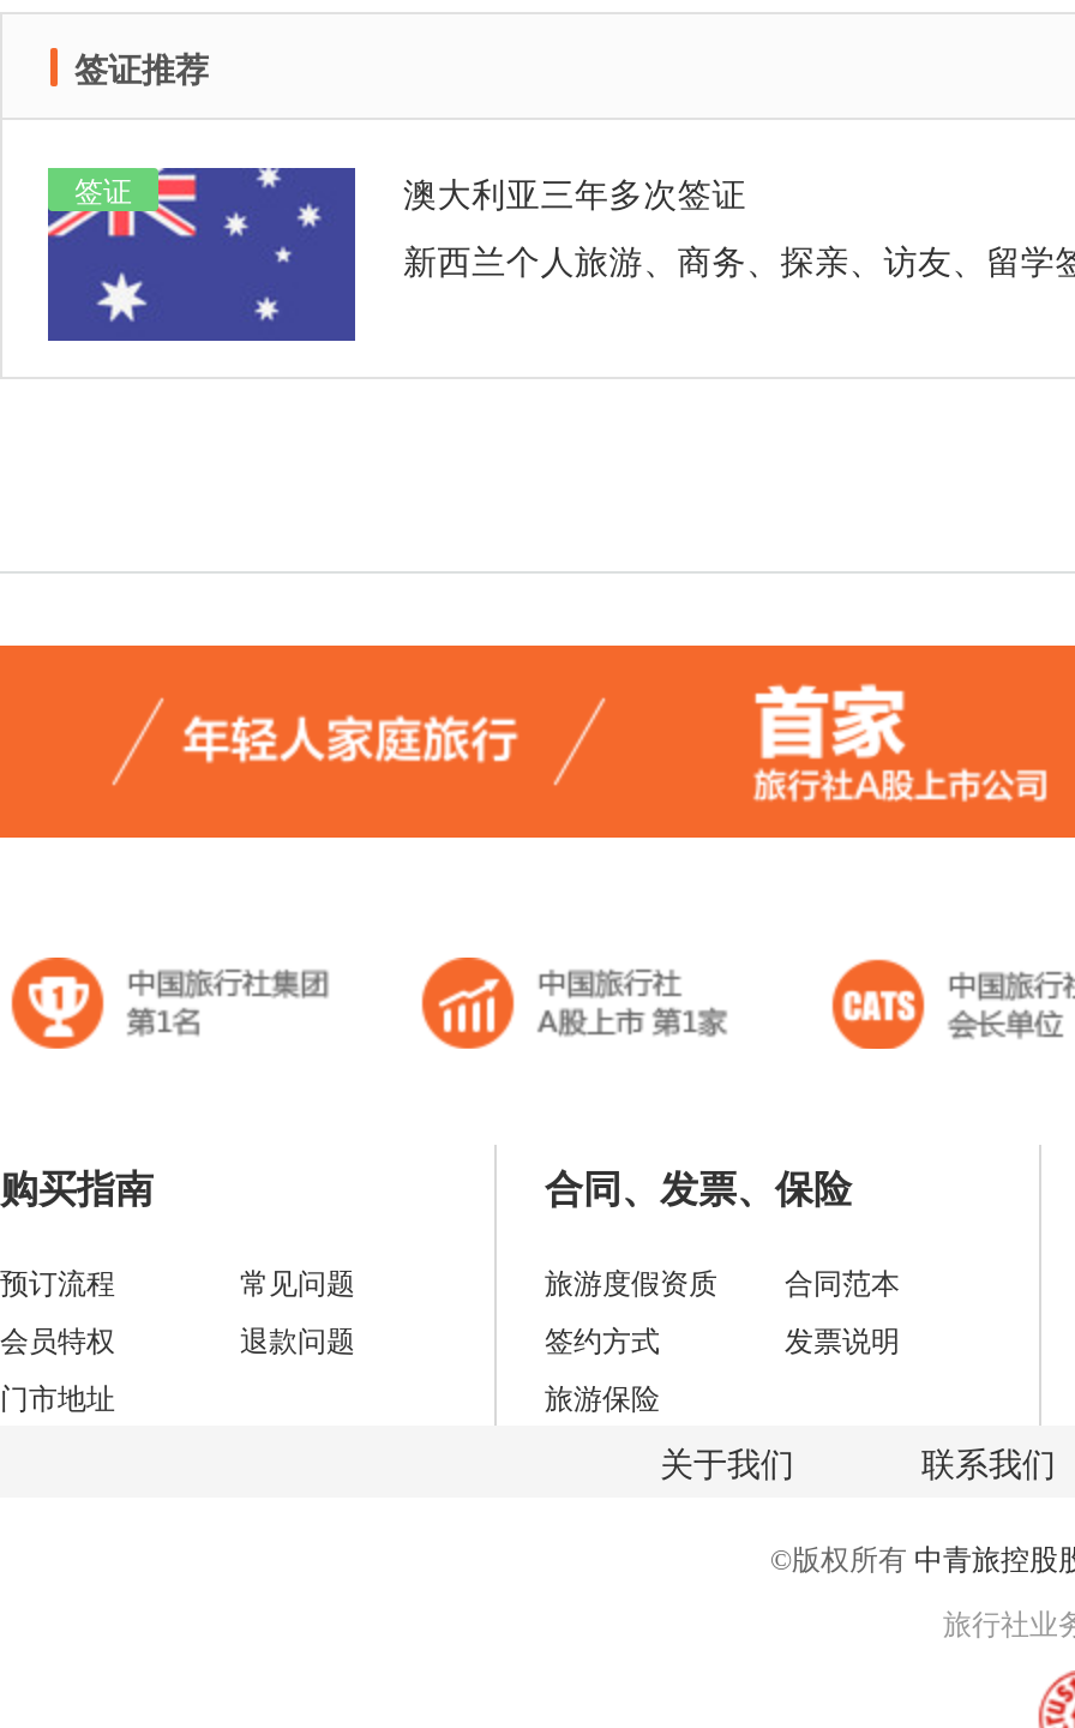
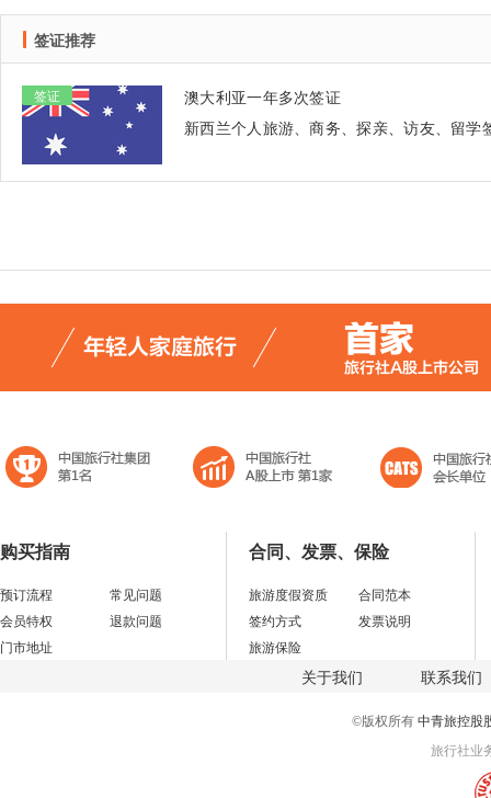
- 澳大利亚三年多次签证
+ 澳大利亚一年多次签证
